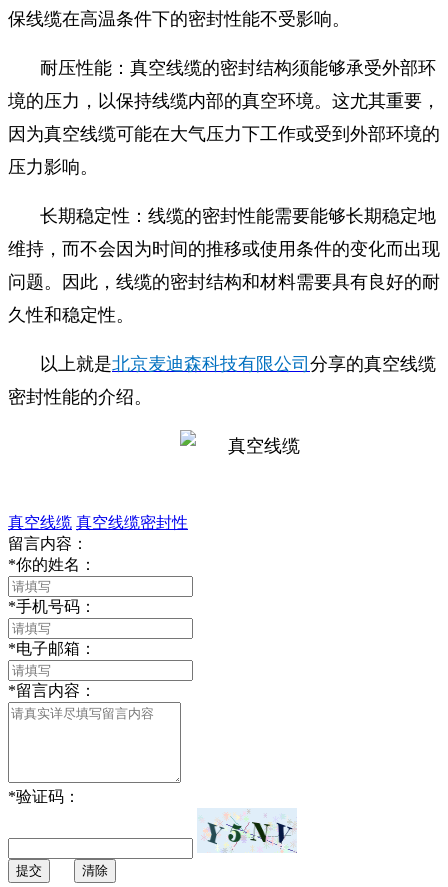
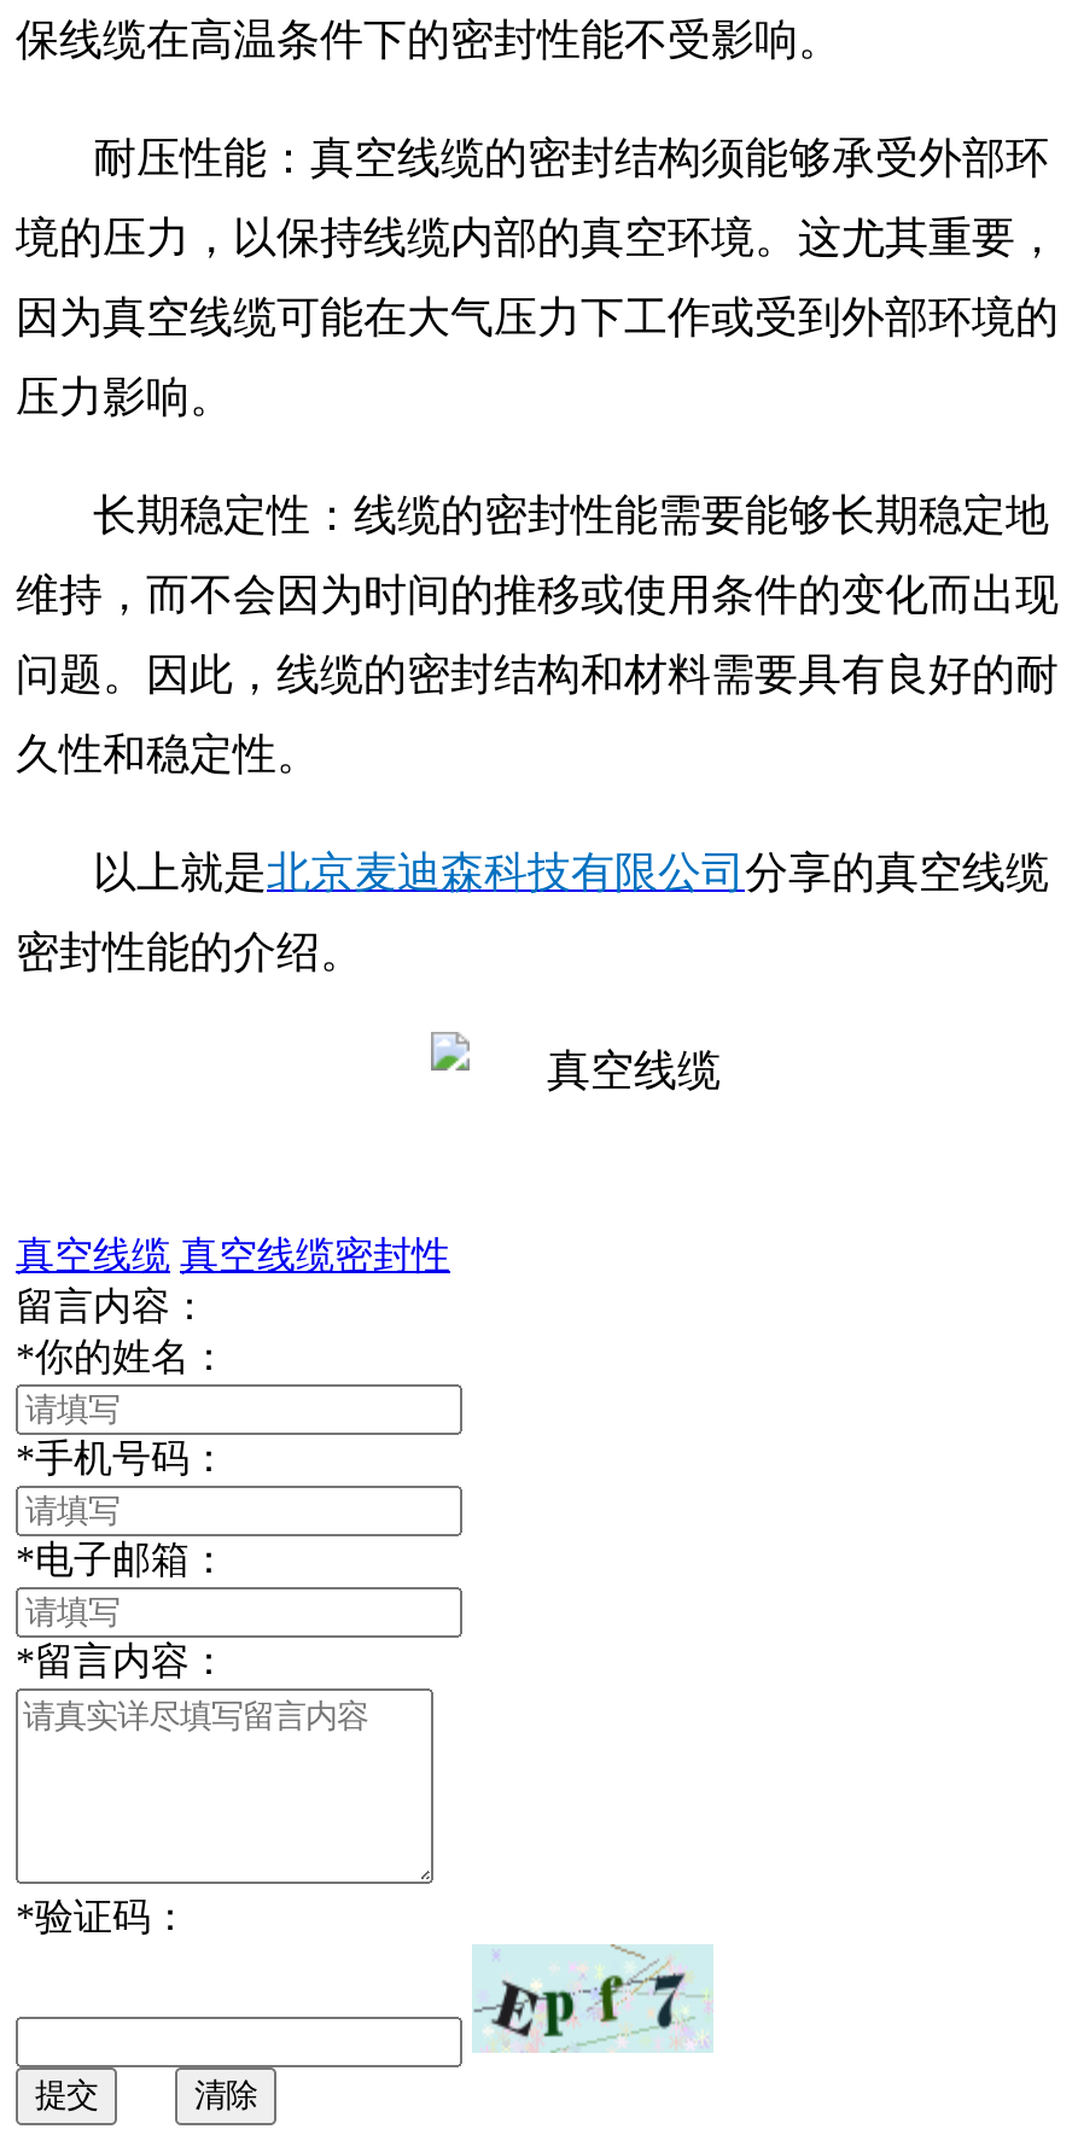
- [image]
+ [image]
